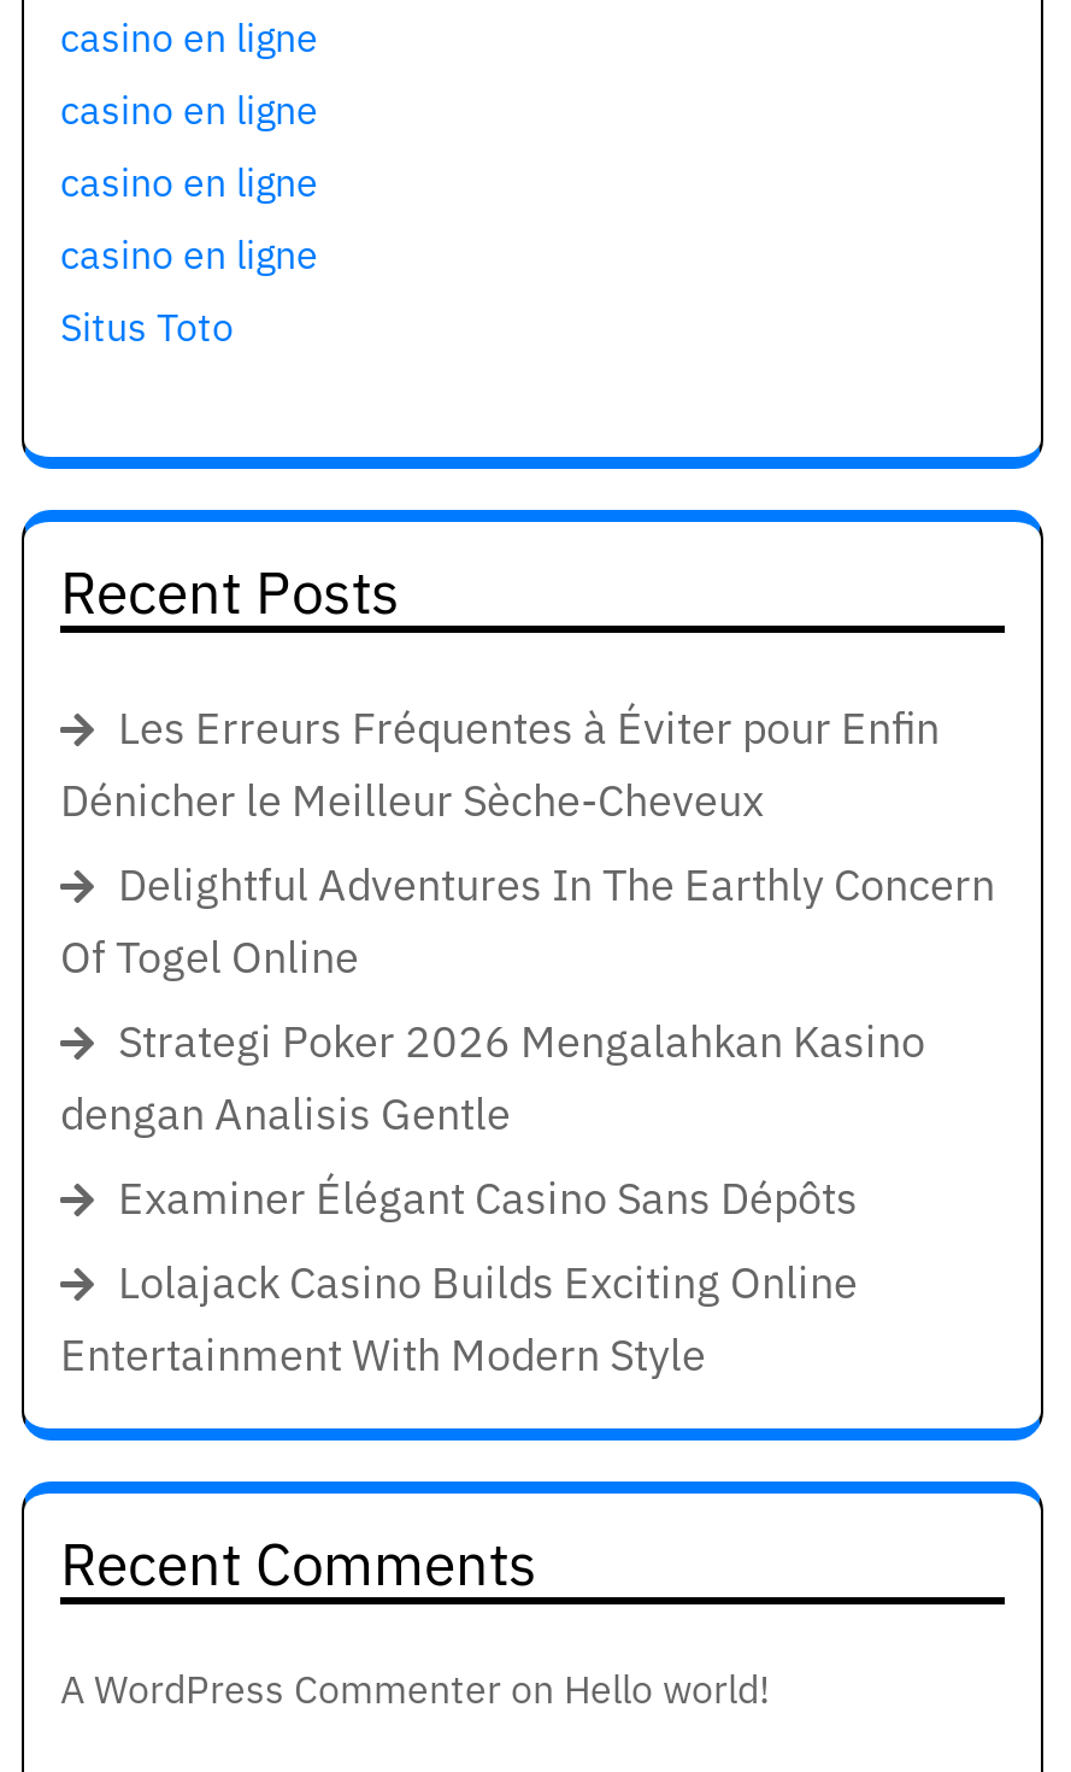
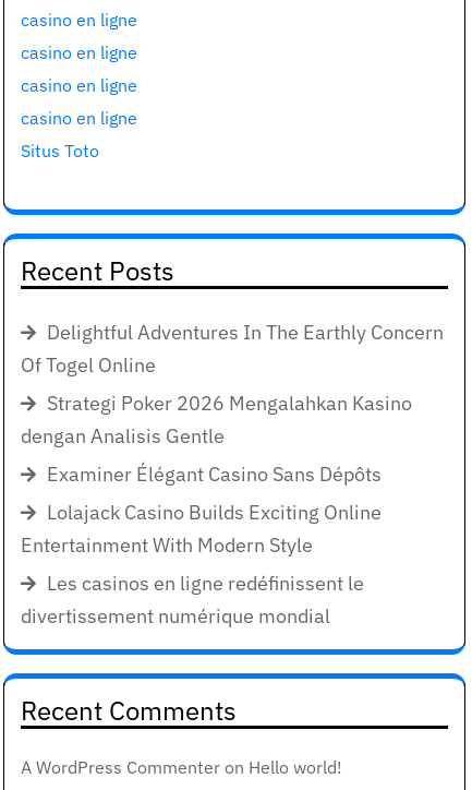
- Les Erreurs Fréquentes à Éviter pour Enfin
- Dénicher le Meilleur Sèche-Cheveux

moved up: Delightful Adventures In The Earthly Concern | Of Togel Online | Strategi Poker 2026 Mengalahkan Kasino | dengan Analisis Gentle | Examiner Élégant Casino Sans Dépôts | Lolajack Casino Builds Exciting Online | Entertainment With Modern Style

+ Les casinos en ligne redéfinissent le
+ divertissement numérique mondial
